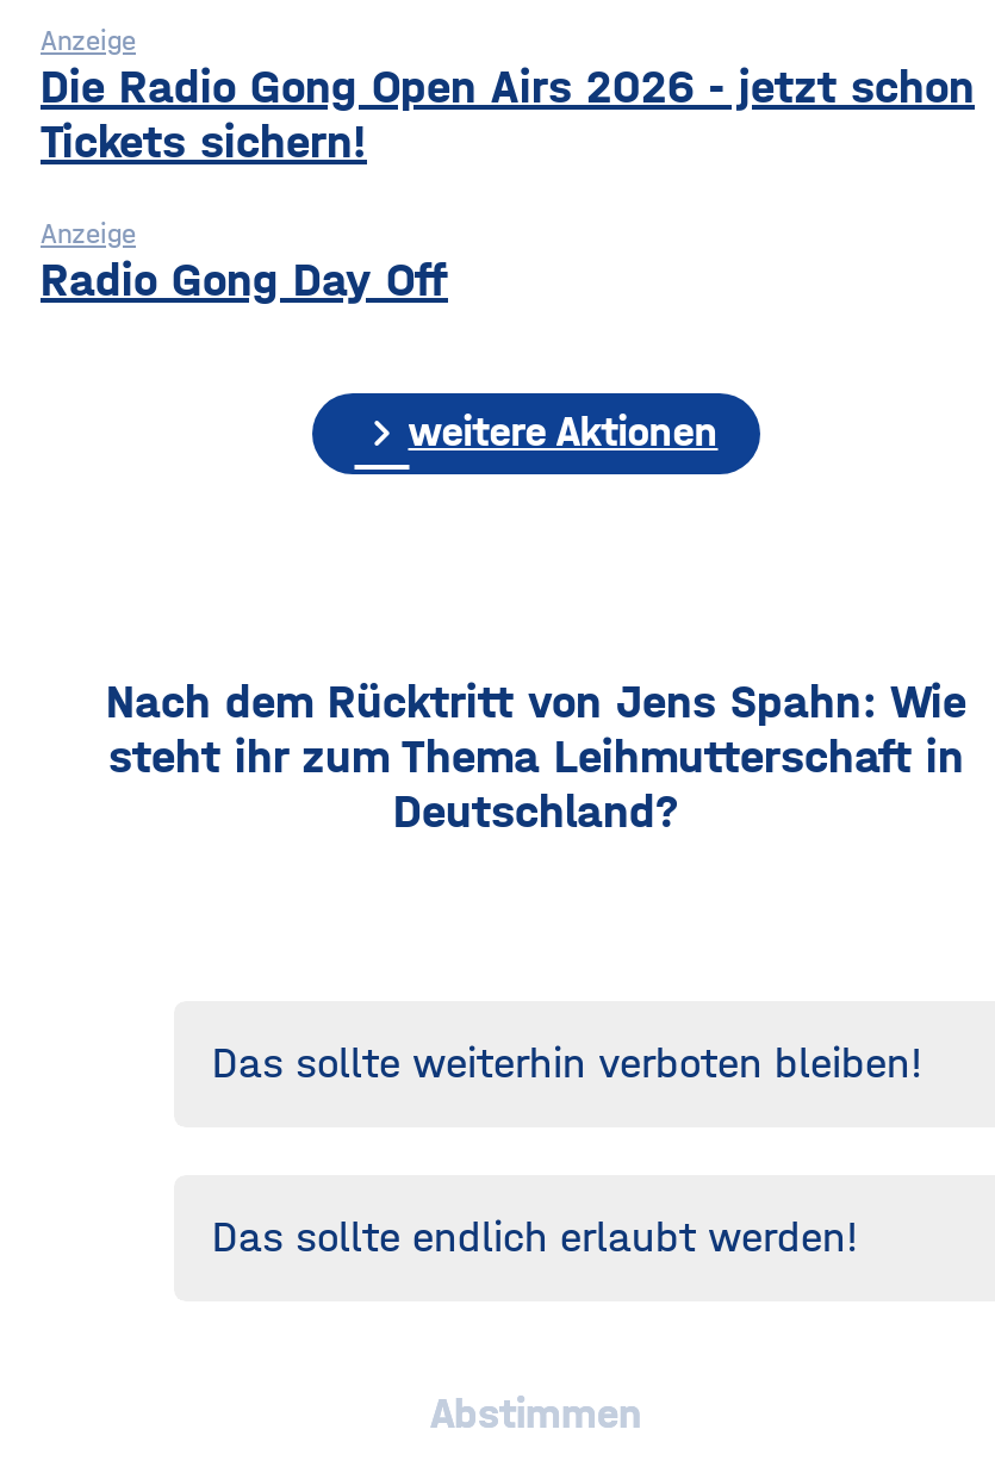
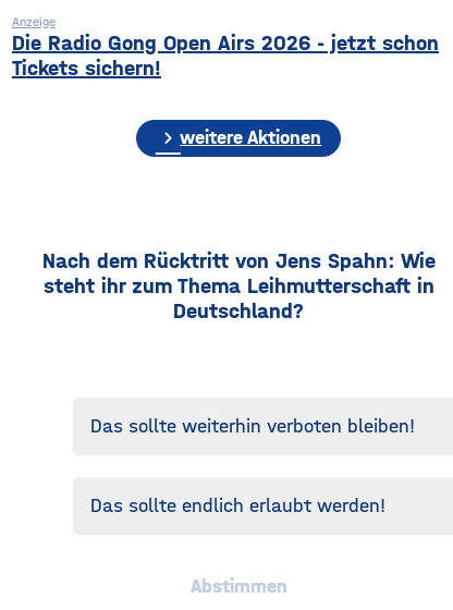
- Anzeige
- Radio Gong Day Off
